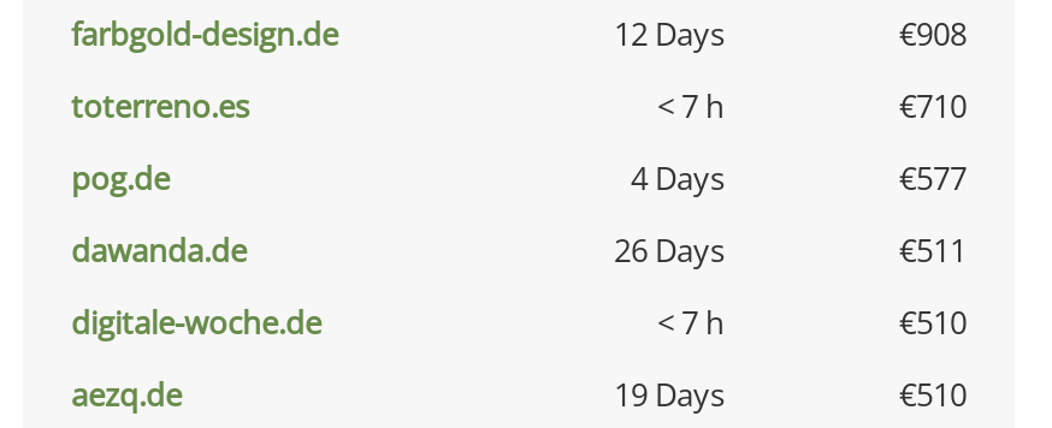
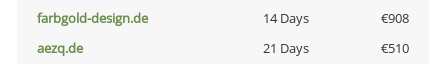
- 12 Days
+ 14 Days

- toterreno.es
- < 7 h
- €710
- pog.de
- 4 Days
- €577
- dawanda.de
- 26 Days
- €511
- digitale-woche.de
- < 7 h
- €510

- 19 Days
+ 21 Days
